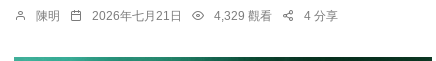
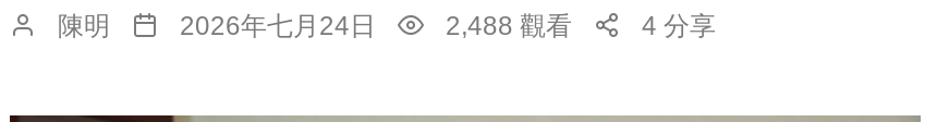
- 2026年七月21日
+ 2026年七月24日

- 4,329 觀看
+ 2,488 觀看
